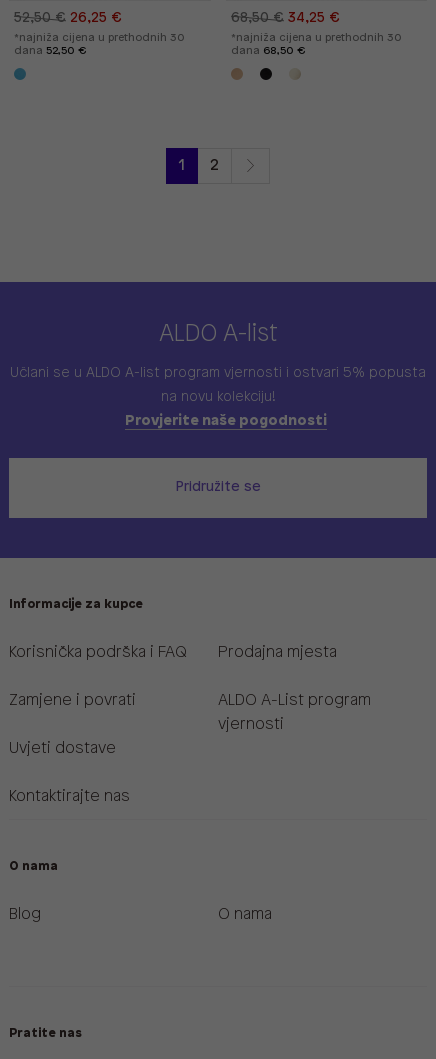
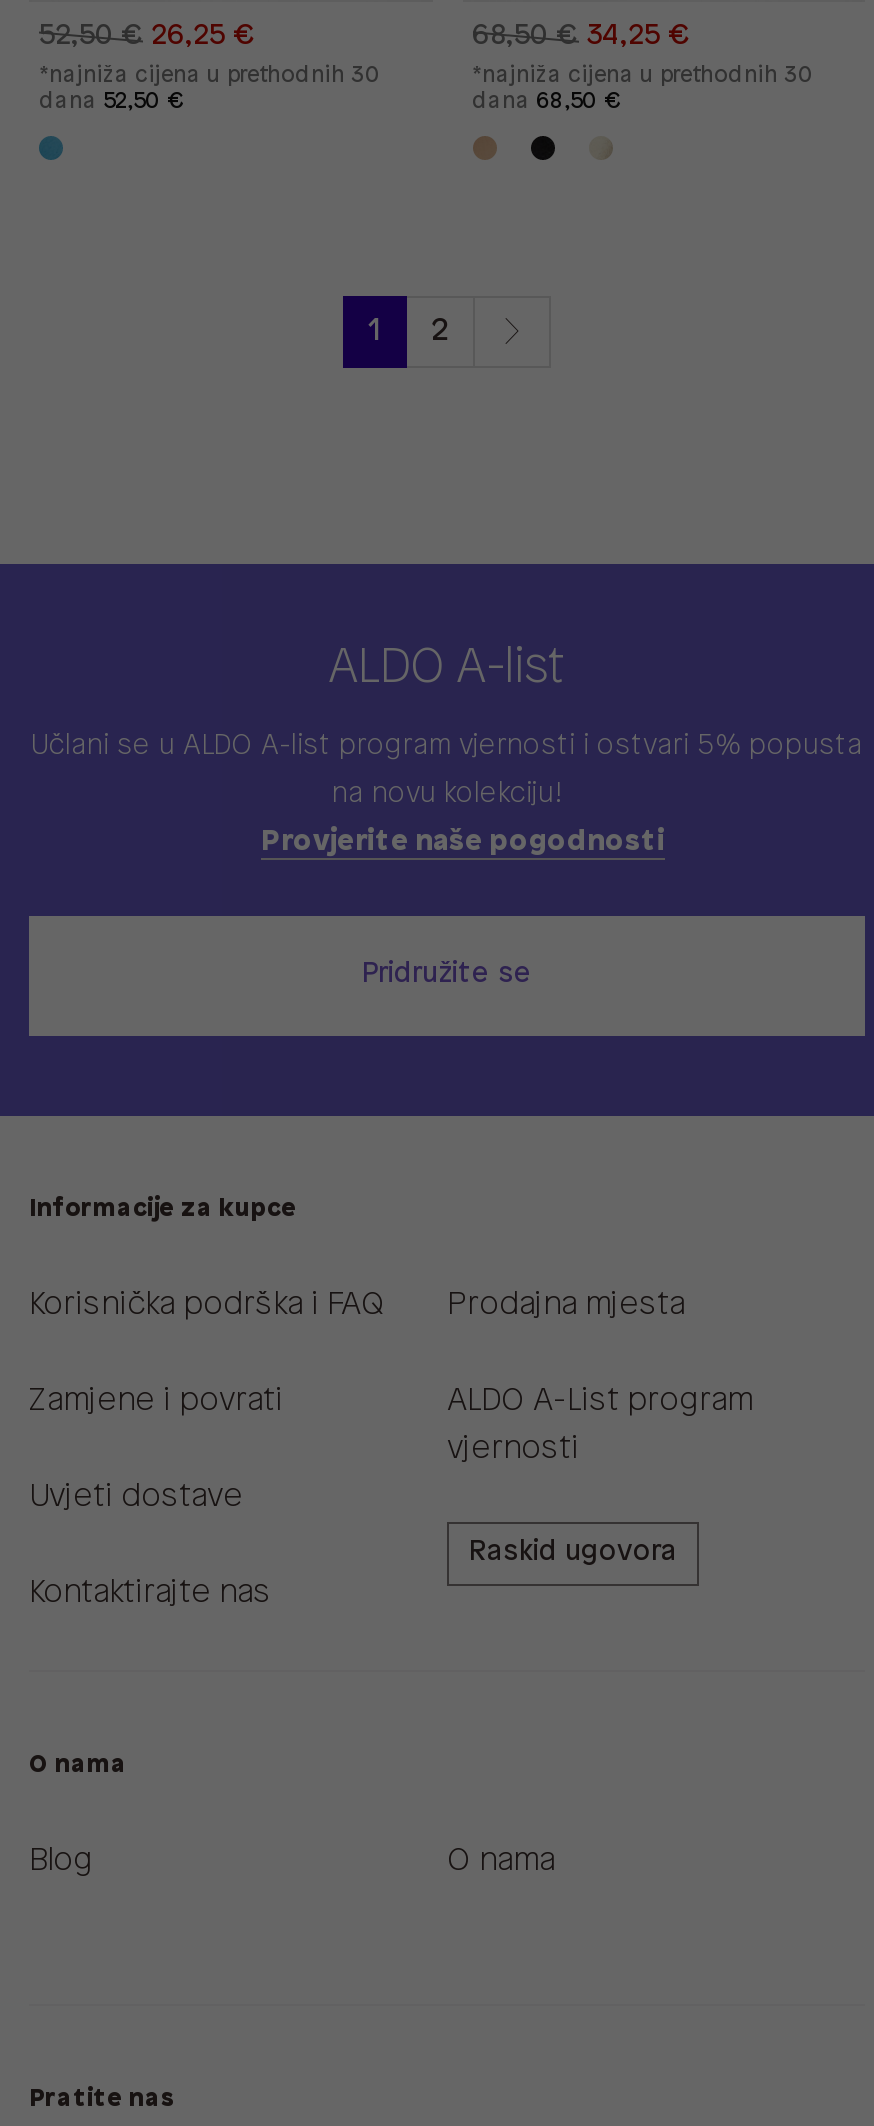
+ Raskid ugovora
